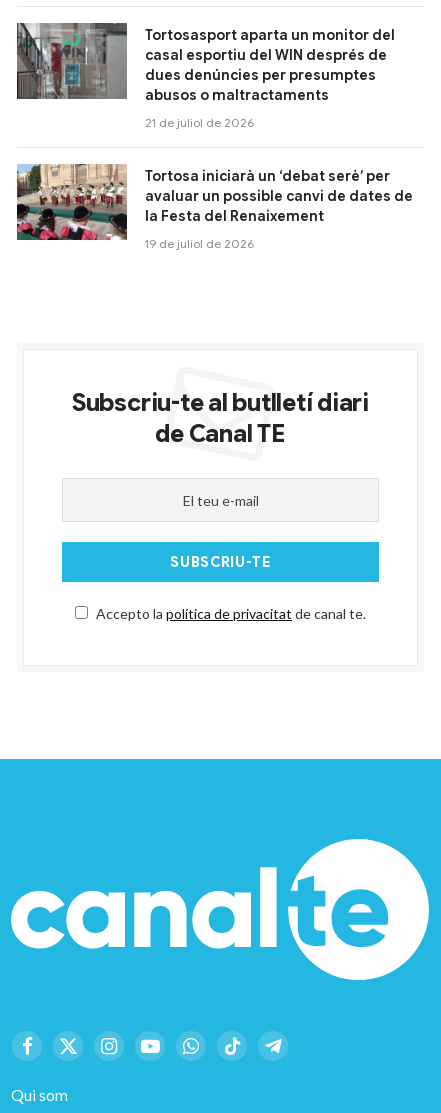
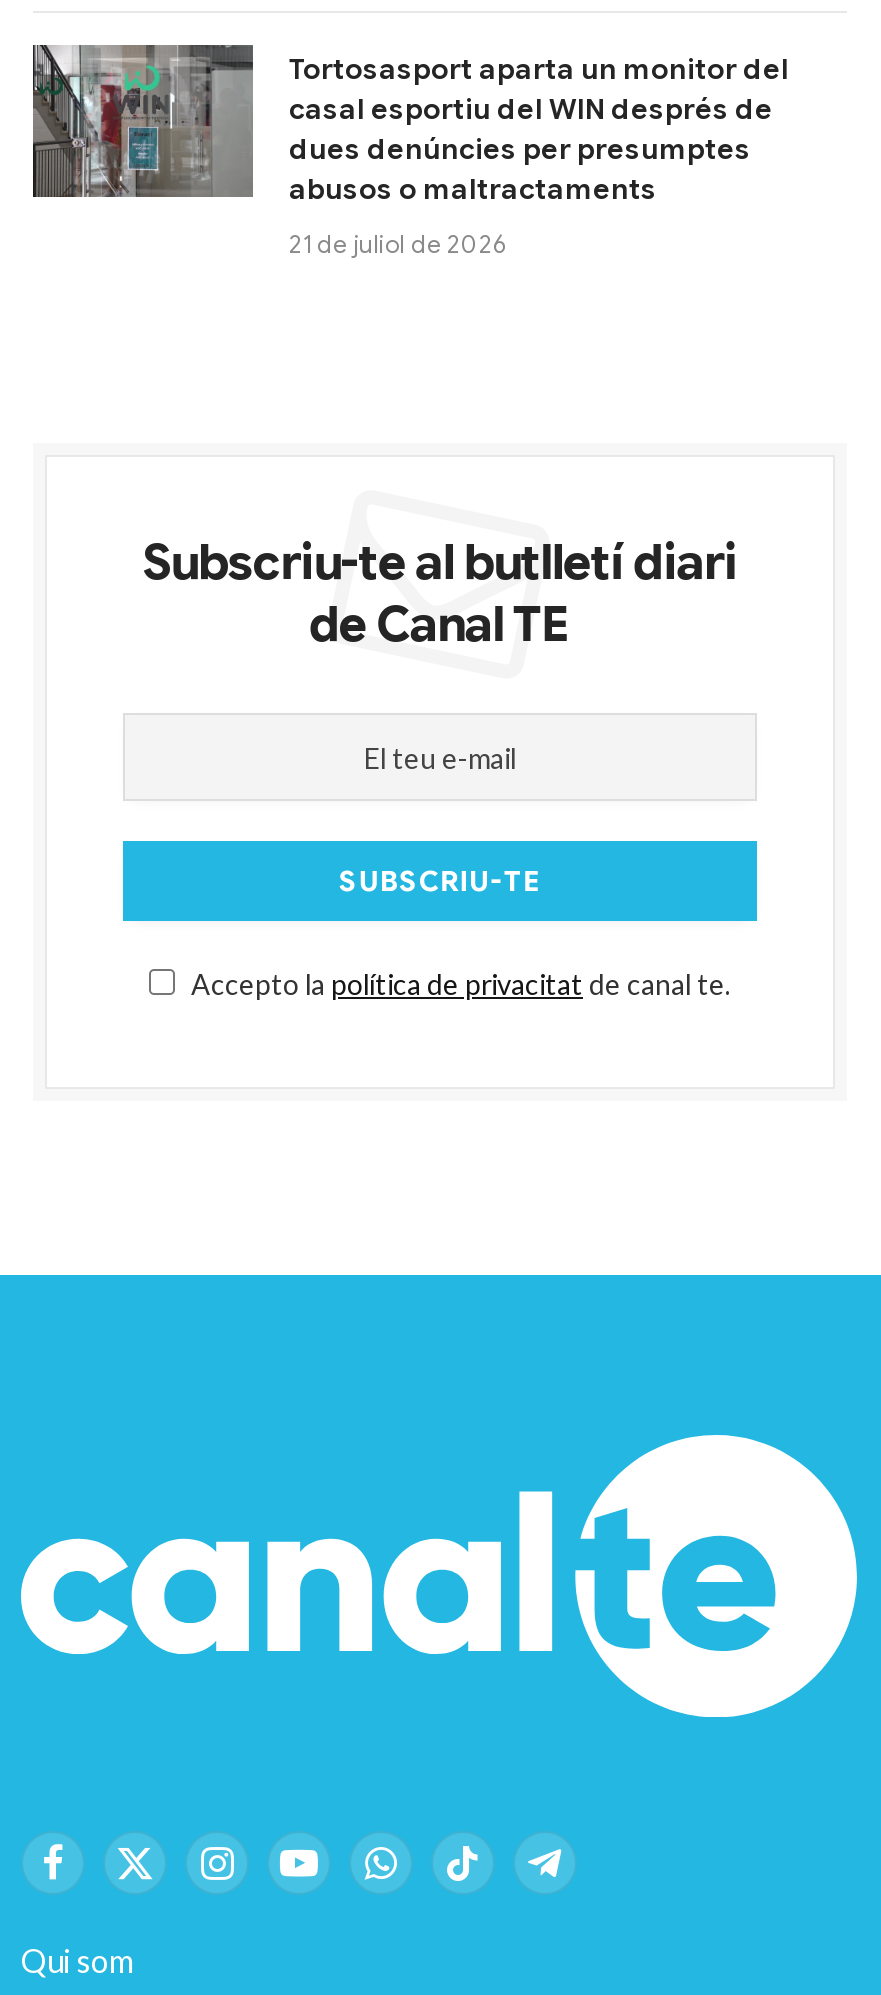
- [image]
- Tortosa iniciarà un ‘debat serè’ per
- avaluar un possible canvi de dates de
- la Festa del Renaixement
- 19 de juliol de 2026
